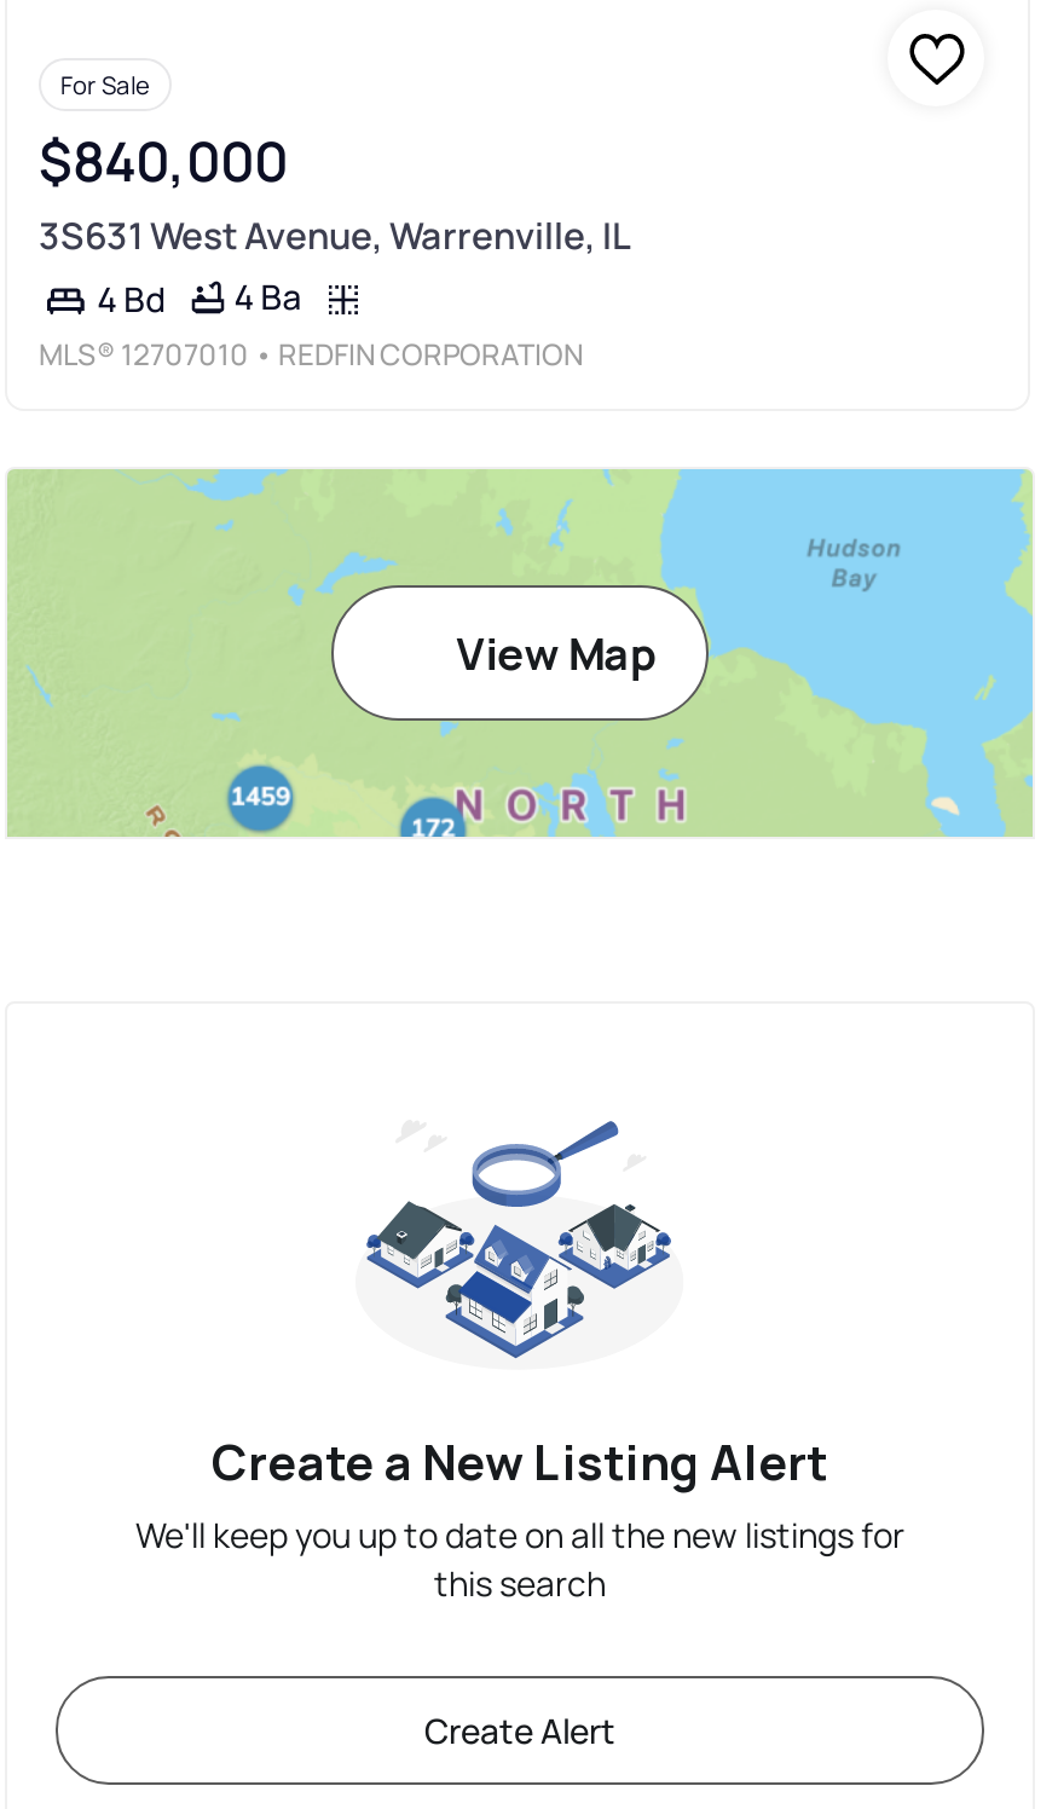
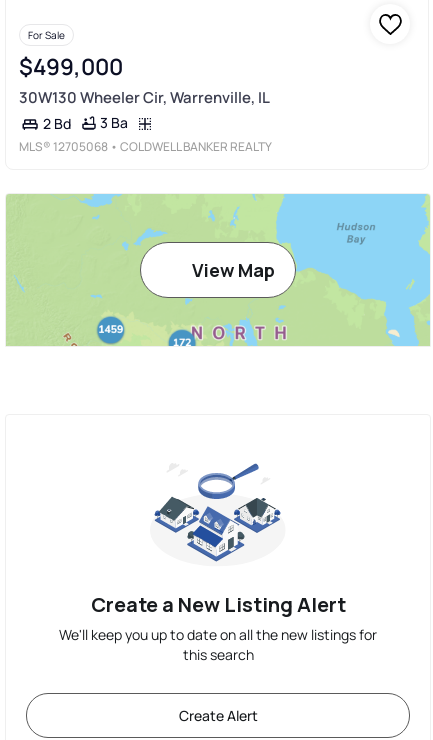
- $840,000
- 3S631 West Avenue, Warrenville, IL
- 4 Bd
- 4 Ba
- MLS® 12707010 • REDFIN CORPORATION
+ $499,000
+ 30W130 Wheeler Cir, Warrenville, IL
+ 2 Bd
+ 3 Ba
+ MLS® 12705068 • COLDWELL BANKER REALTY
